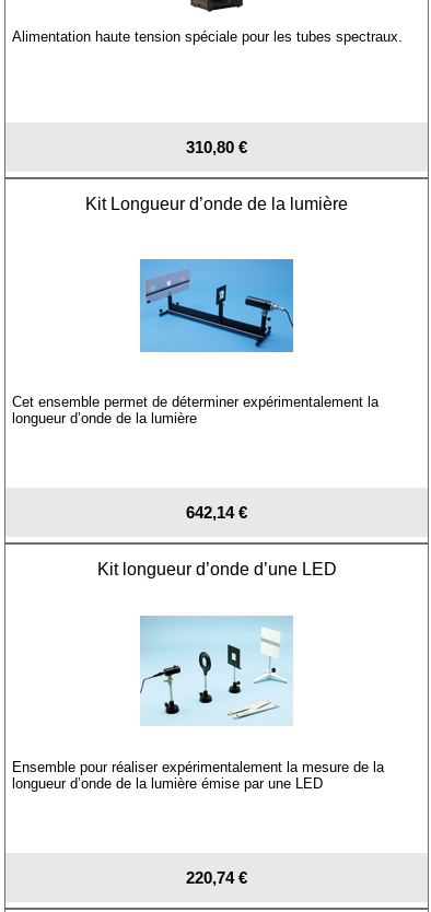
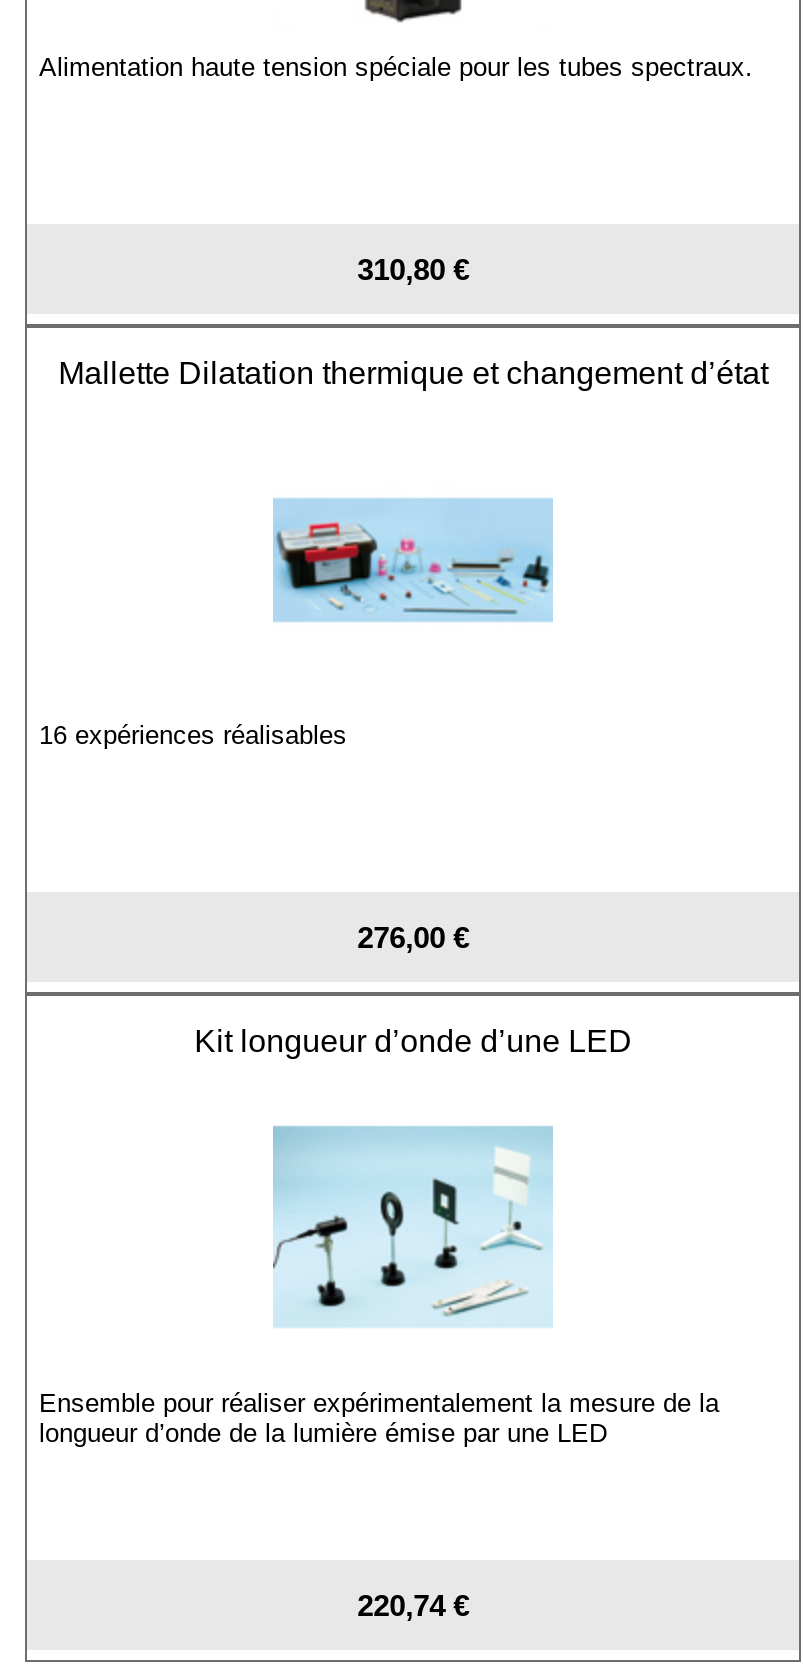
- Kit Longueur d’onde de la lumière
+ Mallette Dilatation thermique et changement d’état

- [image]
- Cet ensemble permet de déterminer expérimentalement la
- longueur d’onde de la lumière
+ [image]
+ 16 expériences réalisables

- 642,14 €
+ 276,00 €
